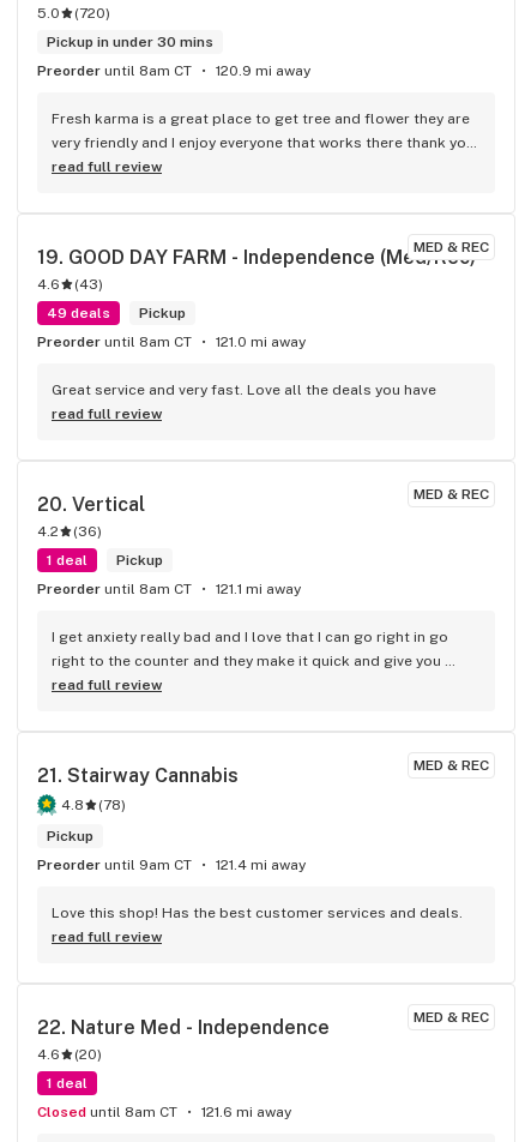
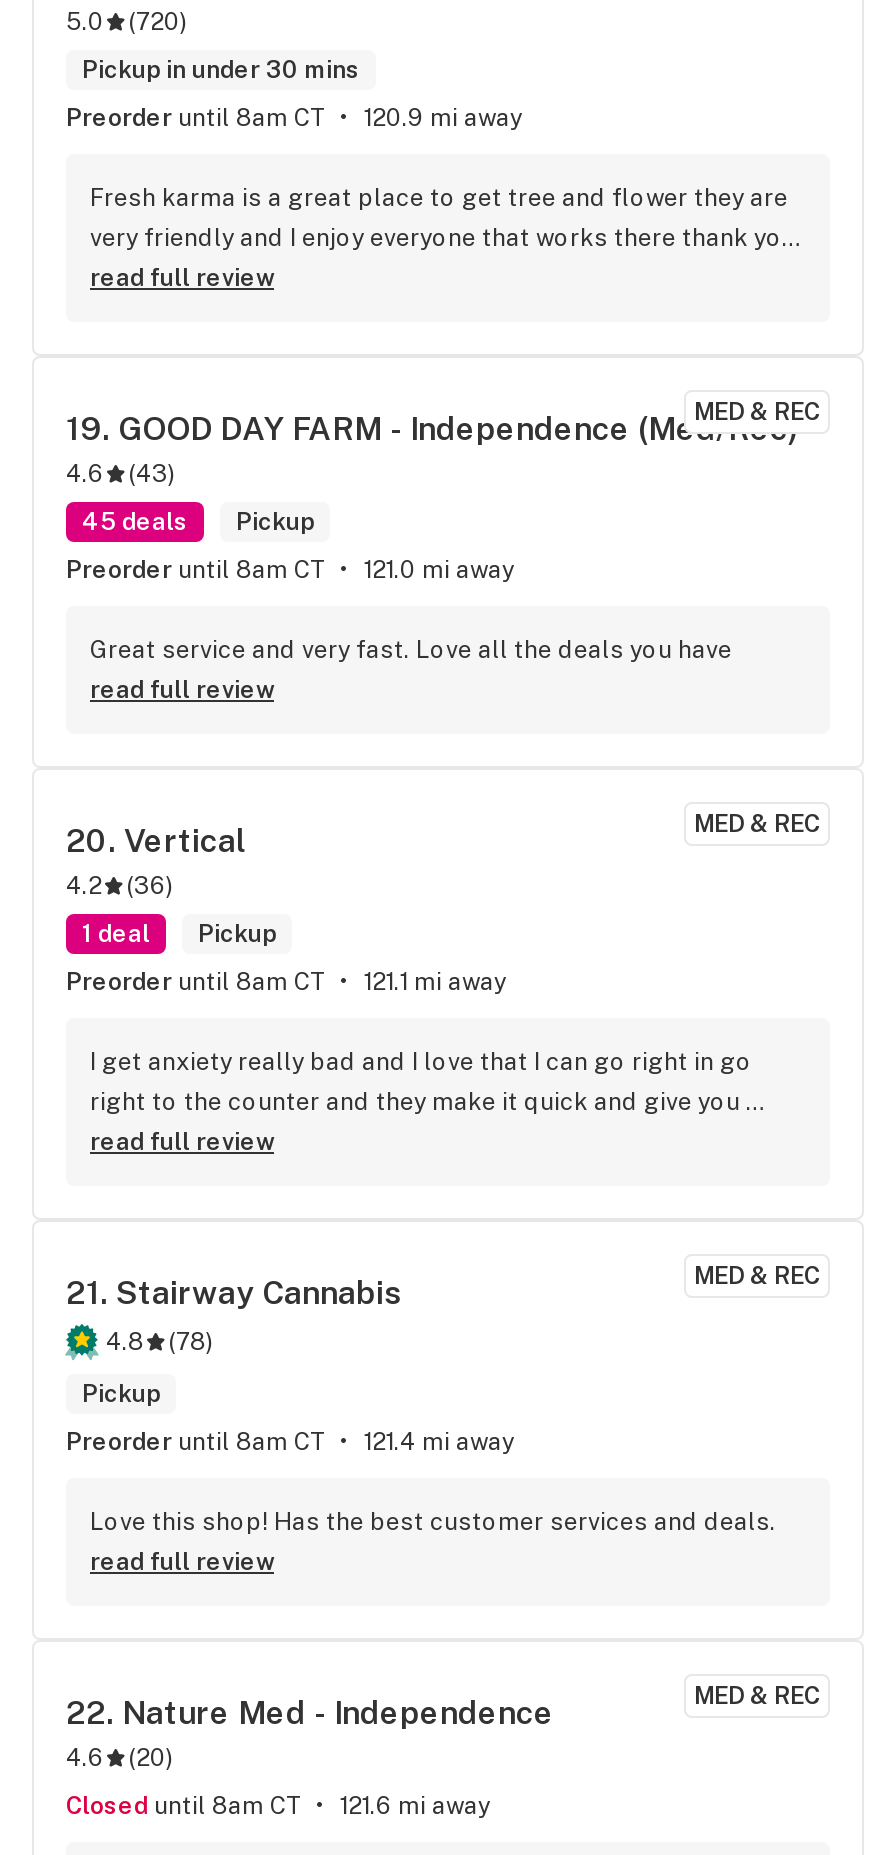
- 49 deals Pickup
+ 45 deals Pickup

- Preorder until 9am CT
+ Preorder until 8am CT

- 1 deal
